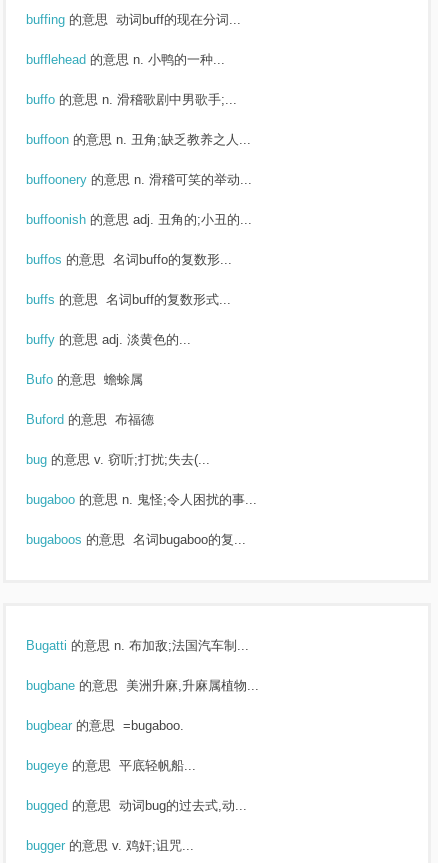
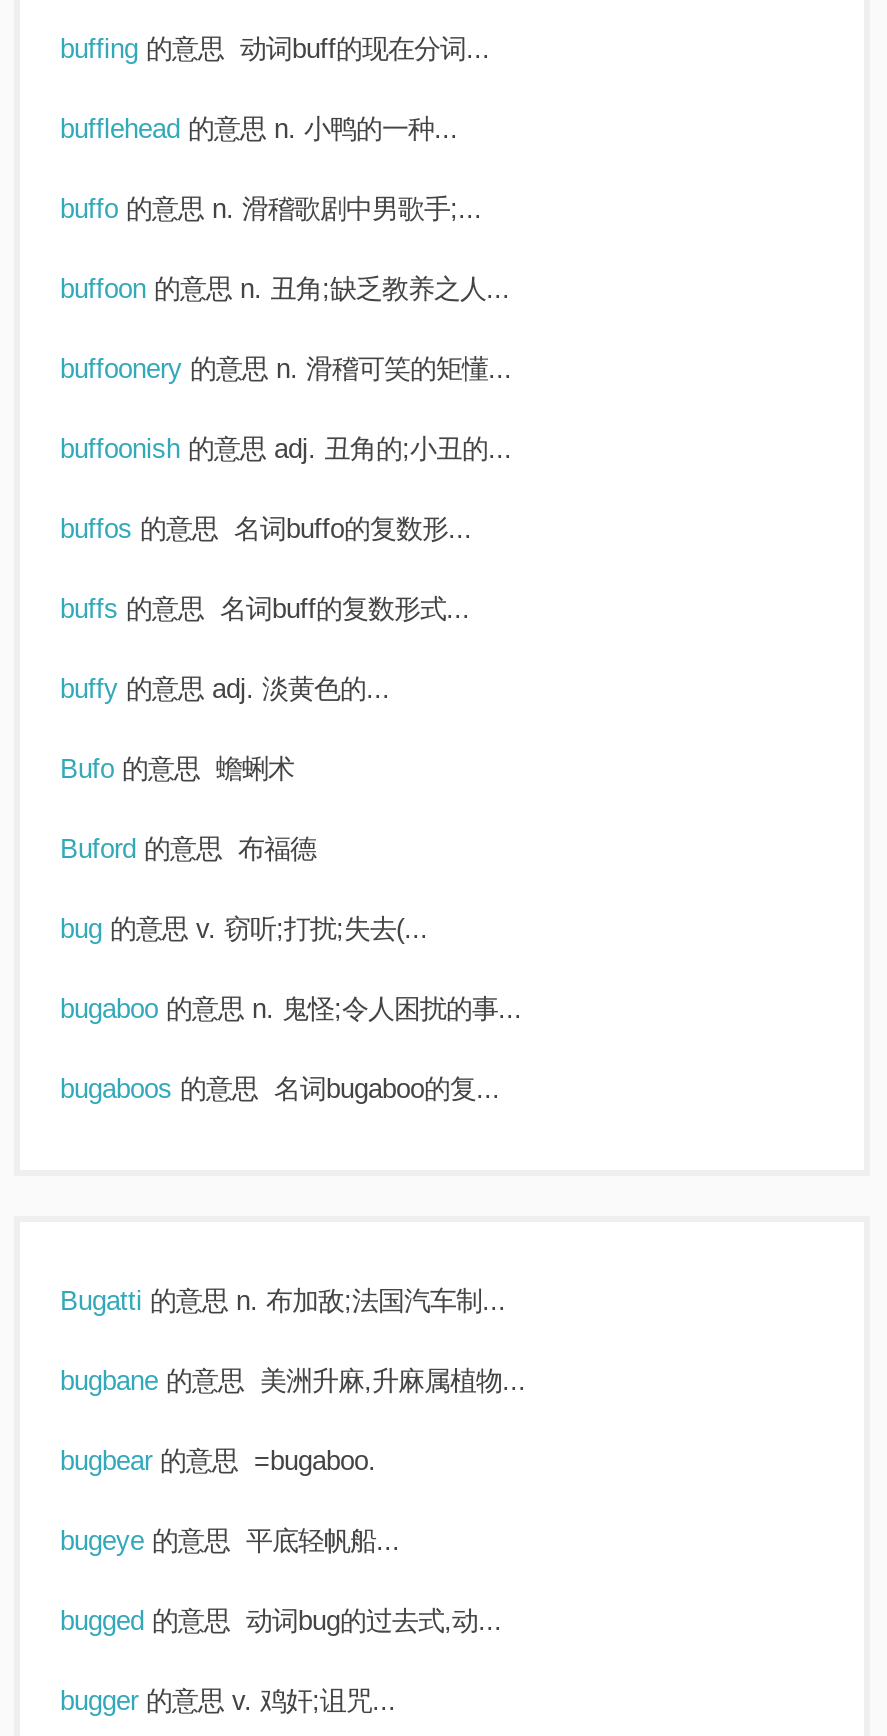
- buffoonery的意思 n. 滑稽可笑的举动...
+ buffoonery的意思 n. 滑稽可笑的矩懂...

- Bufo的意思 蟾蜍属
+ Bufo的意思 蟾蜊术
